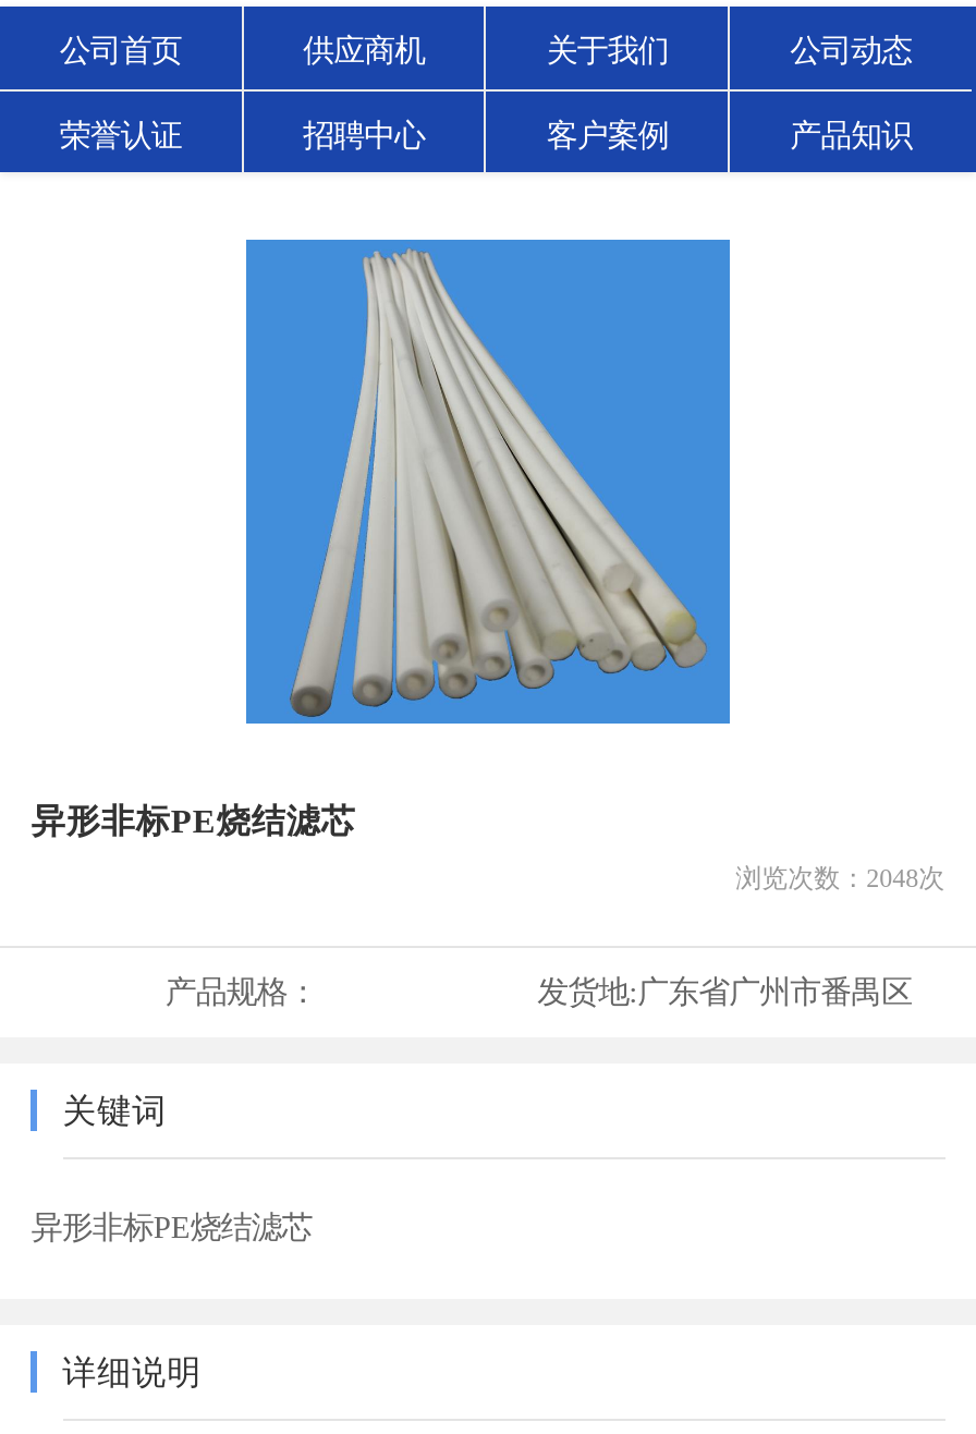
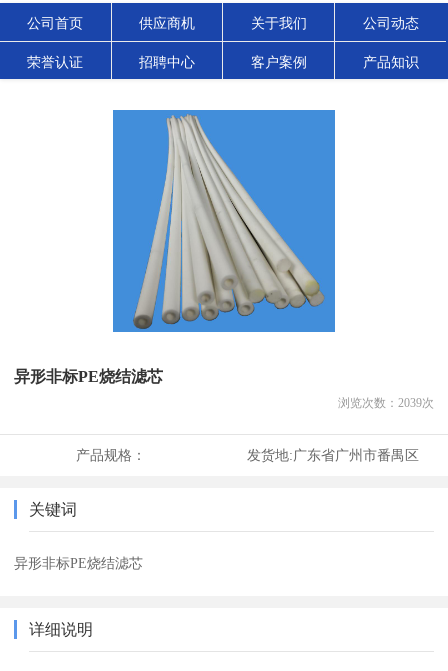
- 浏览次数：2048次
+ 浏览次数：2039次
